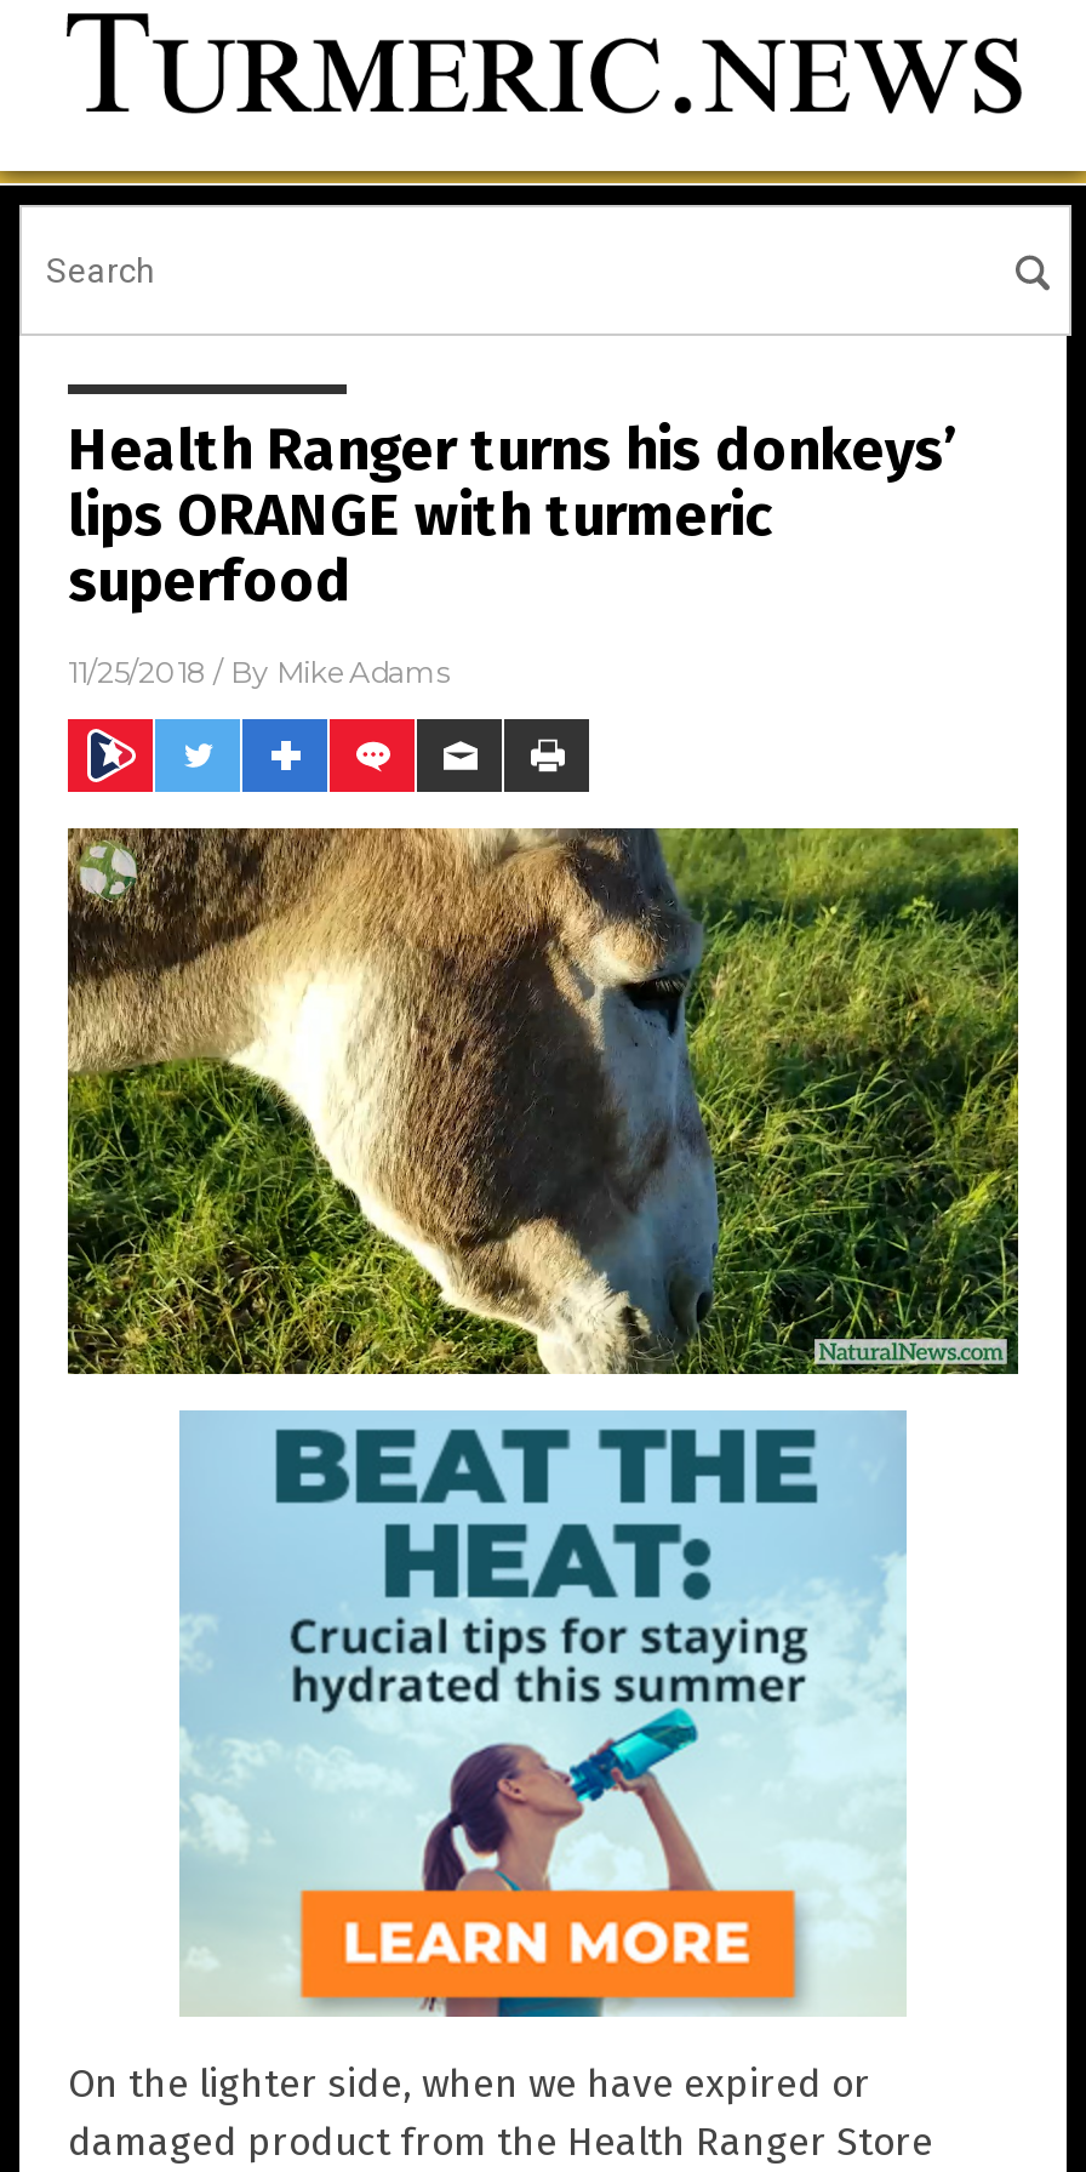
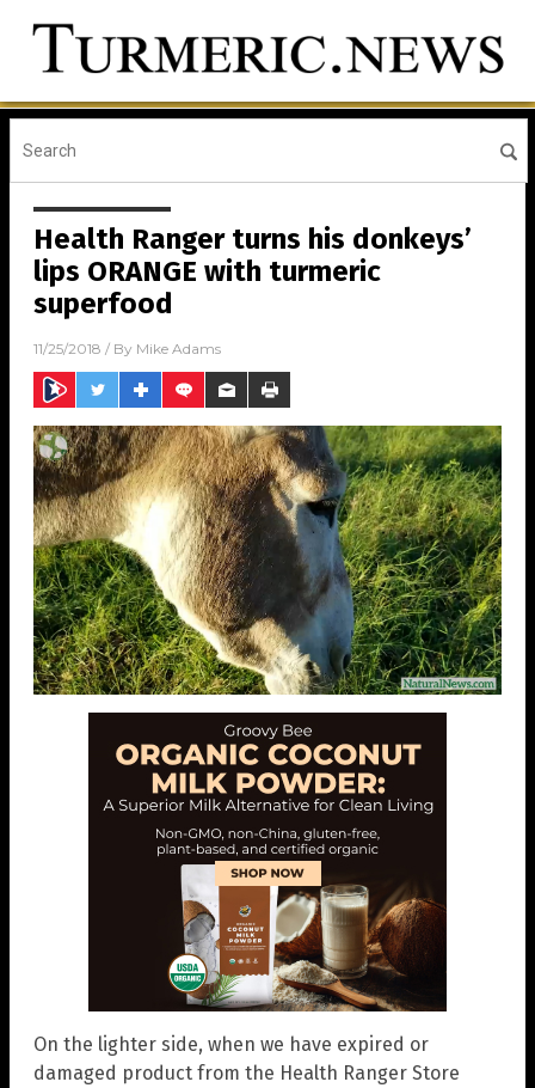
- [image]
+ [image]
